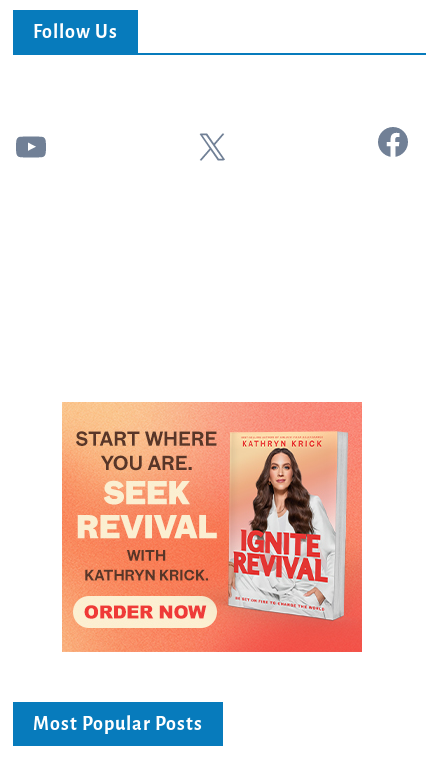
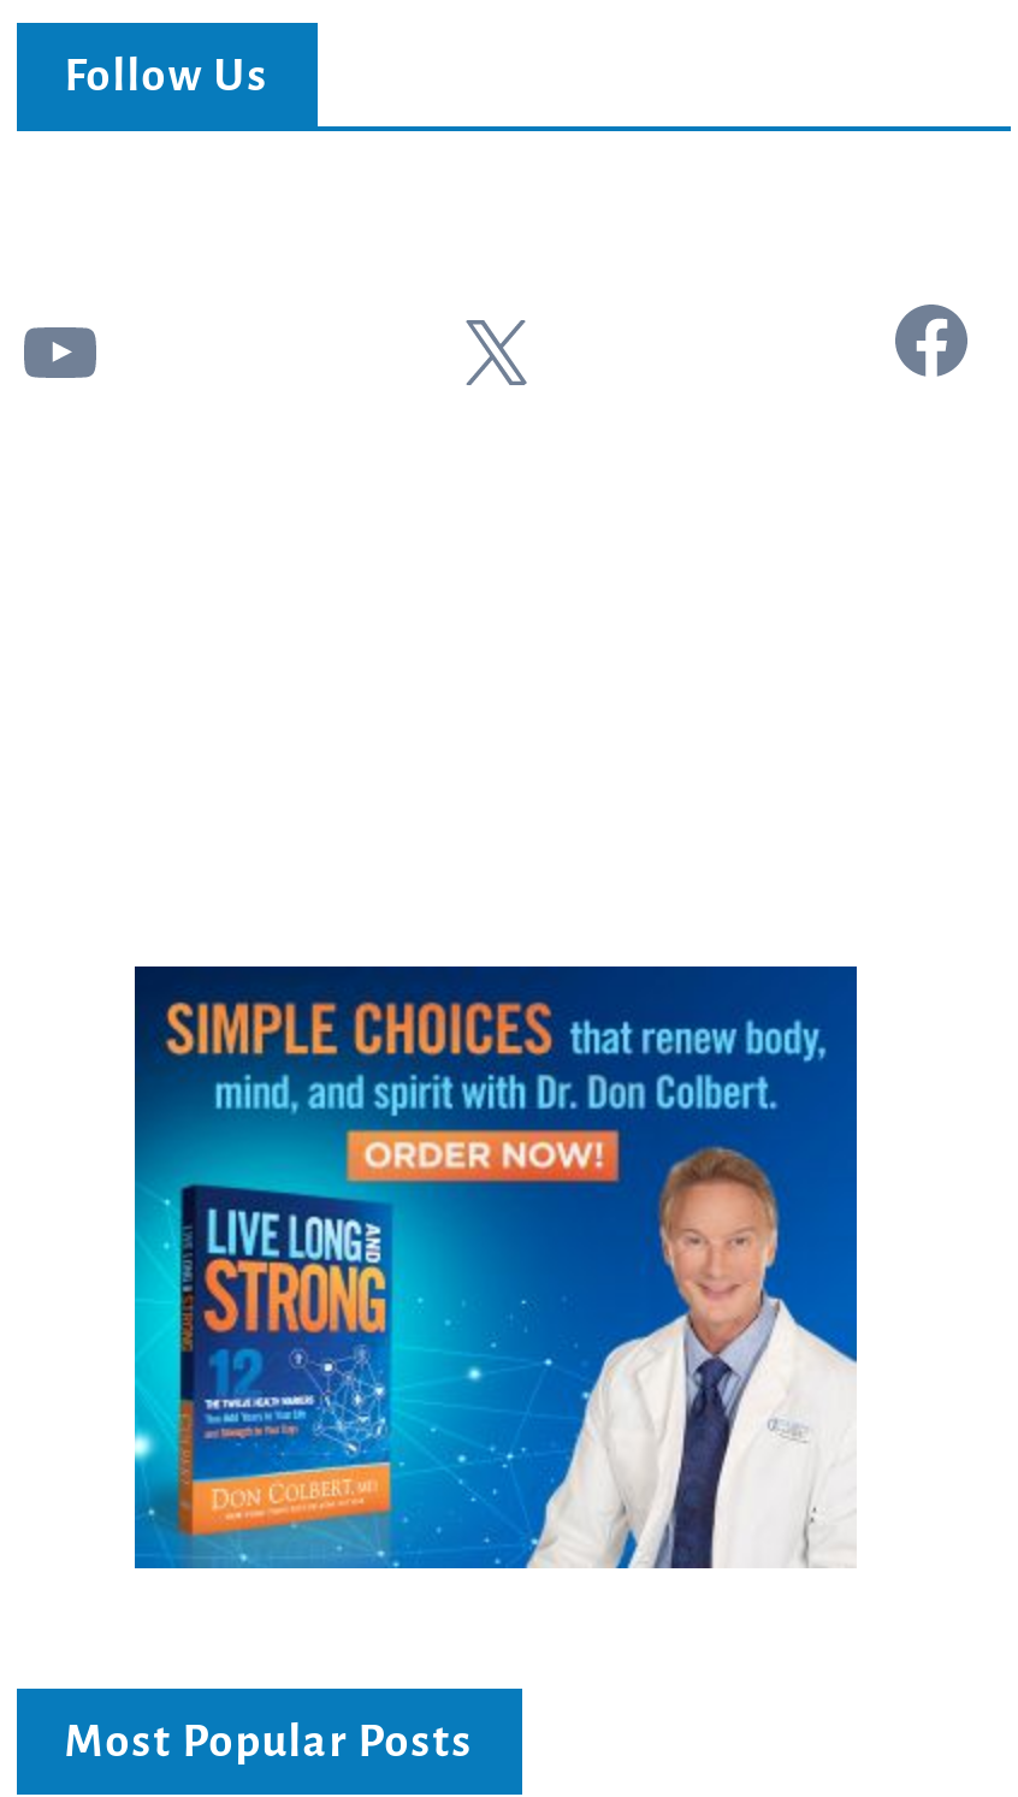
- [image]
+ [image]
